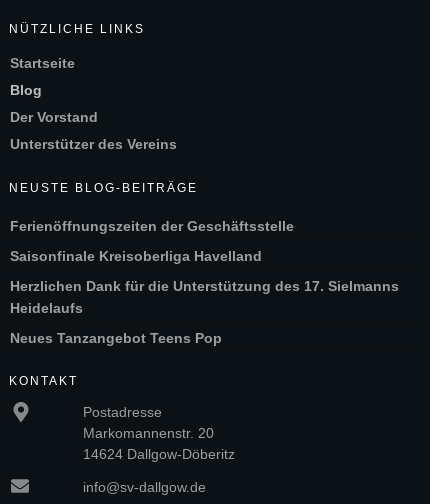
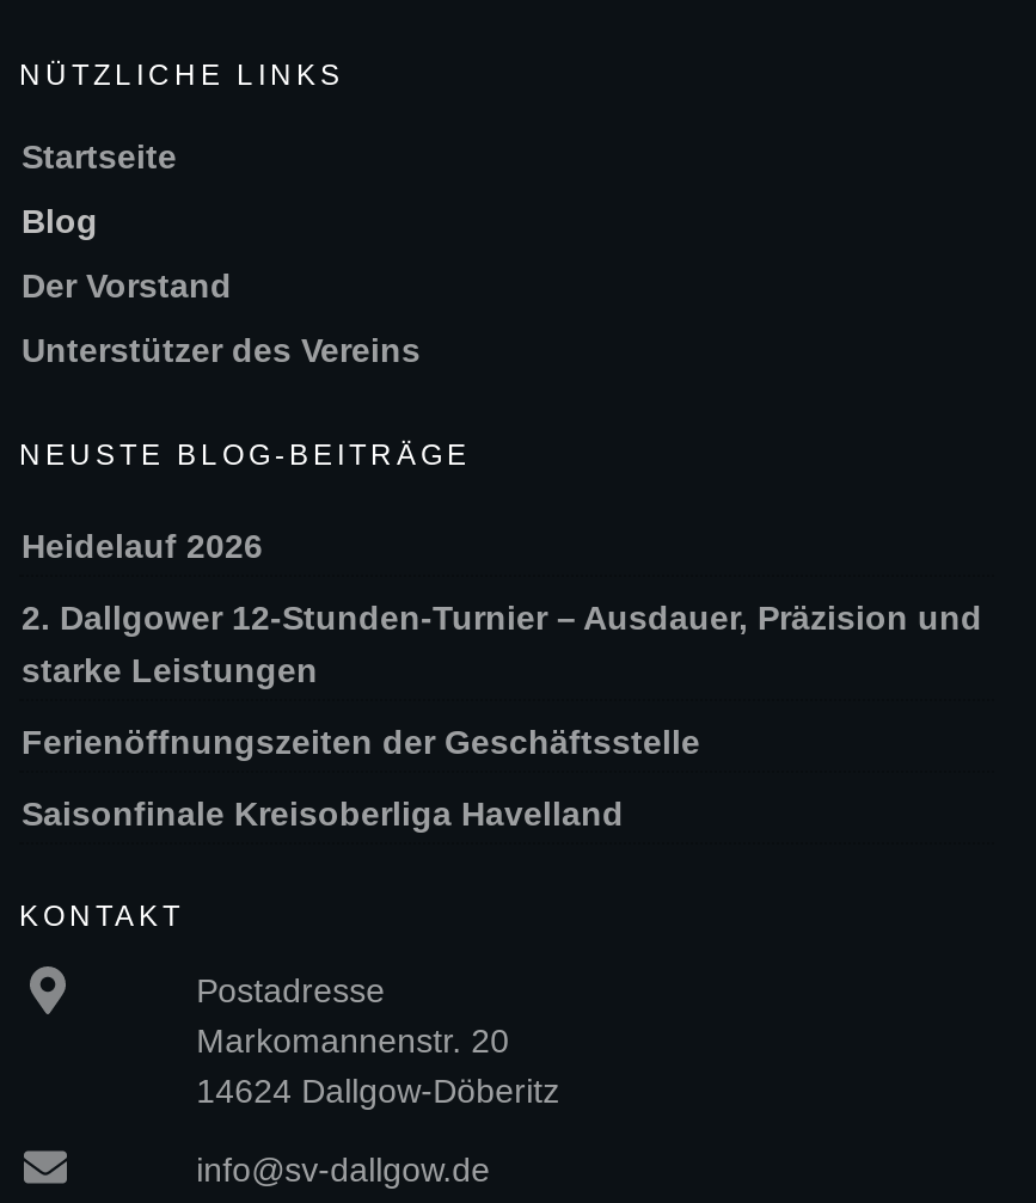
+ Heidelauf 2026
+ 2. Dallgower 12-Stunden-Turnier – Ausdauer, Präzision und
+ starke Leistungen

moved down: Ferienöffnungszeiten der Geschäftsstelle | Saisonfinale Kreisoberliga Havelland

- Herzlichen Dank für die Unterstützung des 17. Sielmanns
- Heidelaufs
- Neues Tanzangebot Teens Pop
